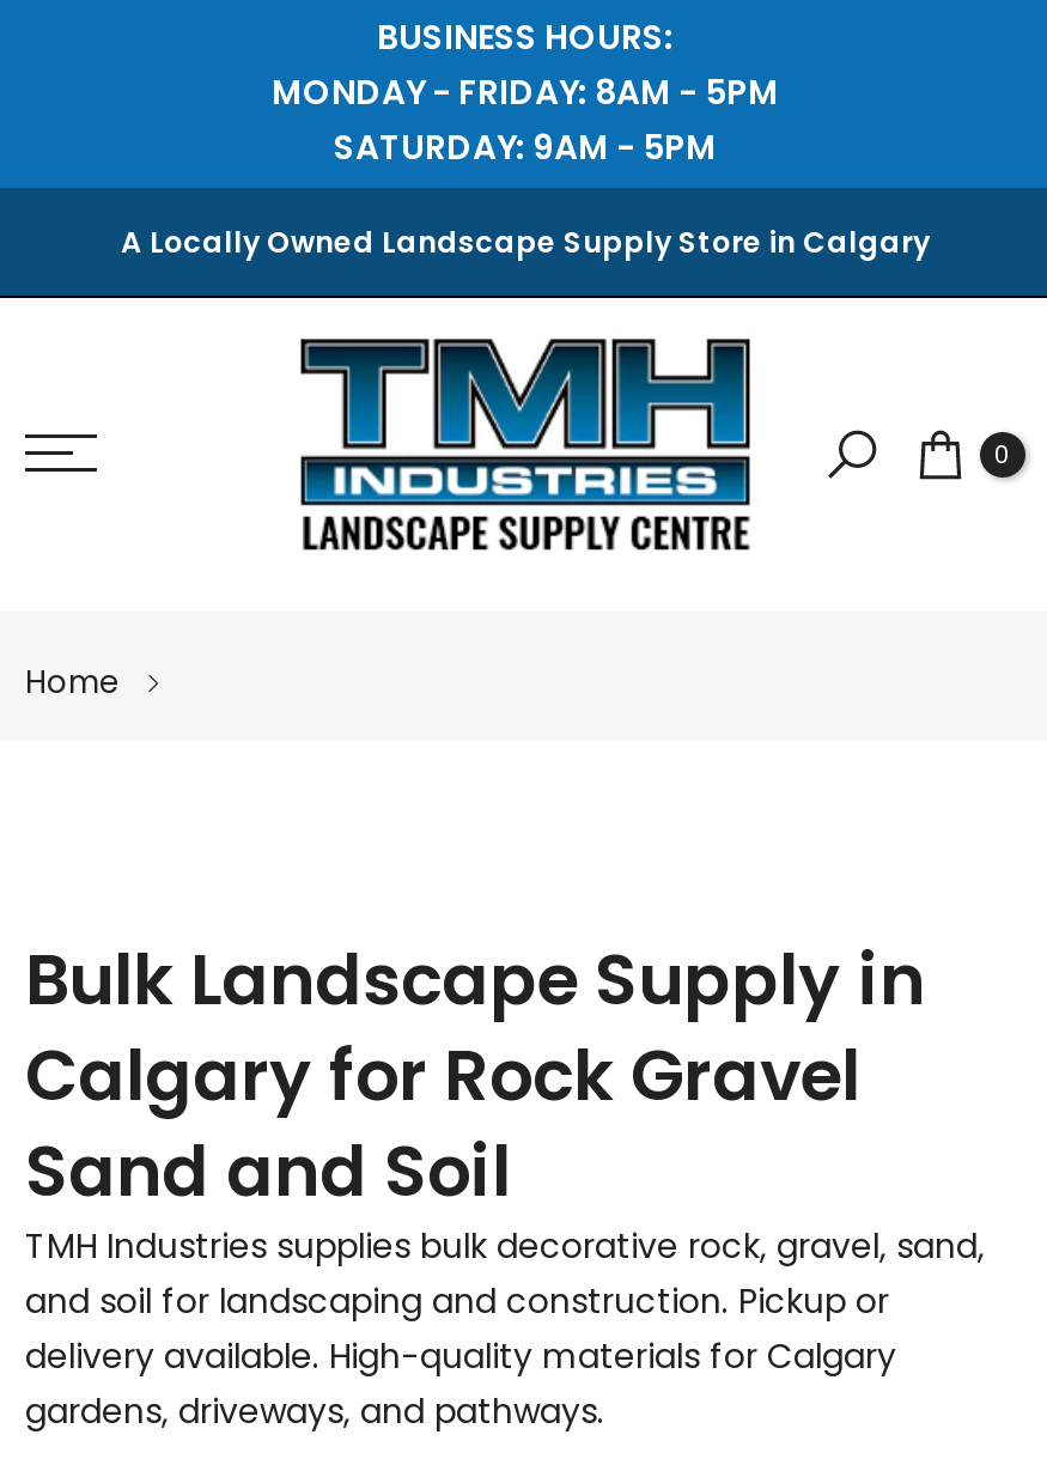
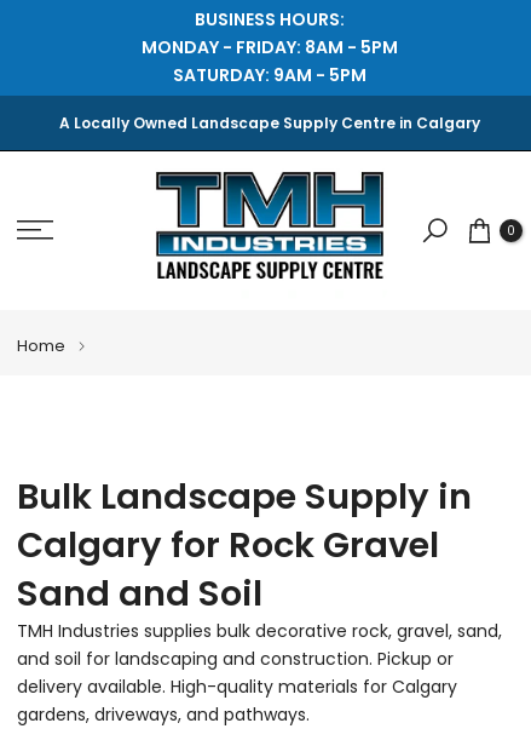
- A Locally Owned Landscape Supply Store in Calgary
+ A Locally Owned Landscape Supply Centre in Calgary
